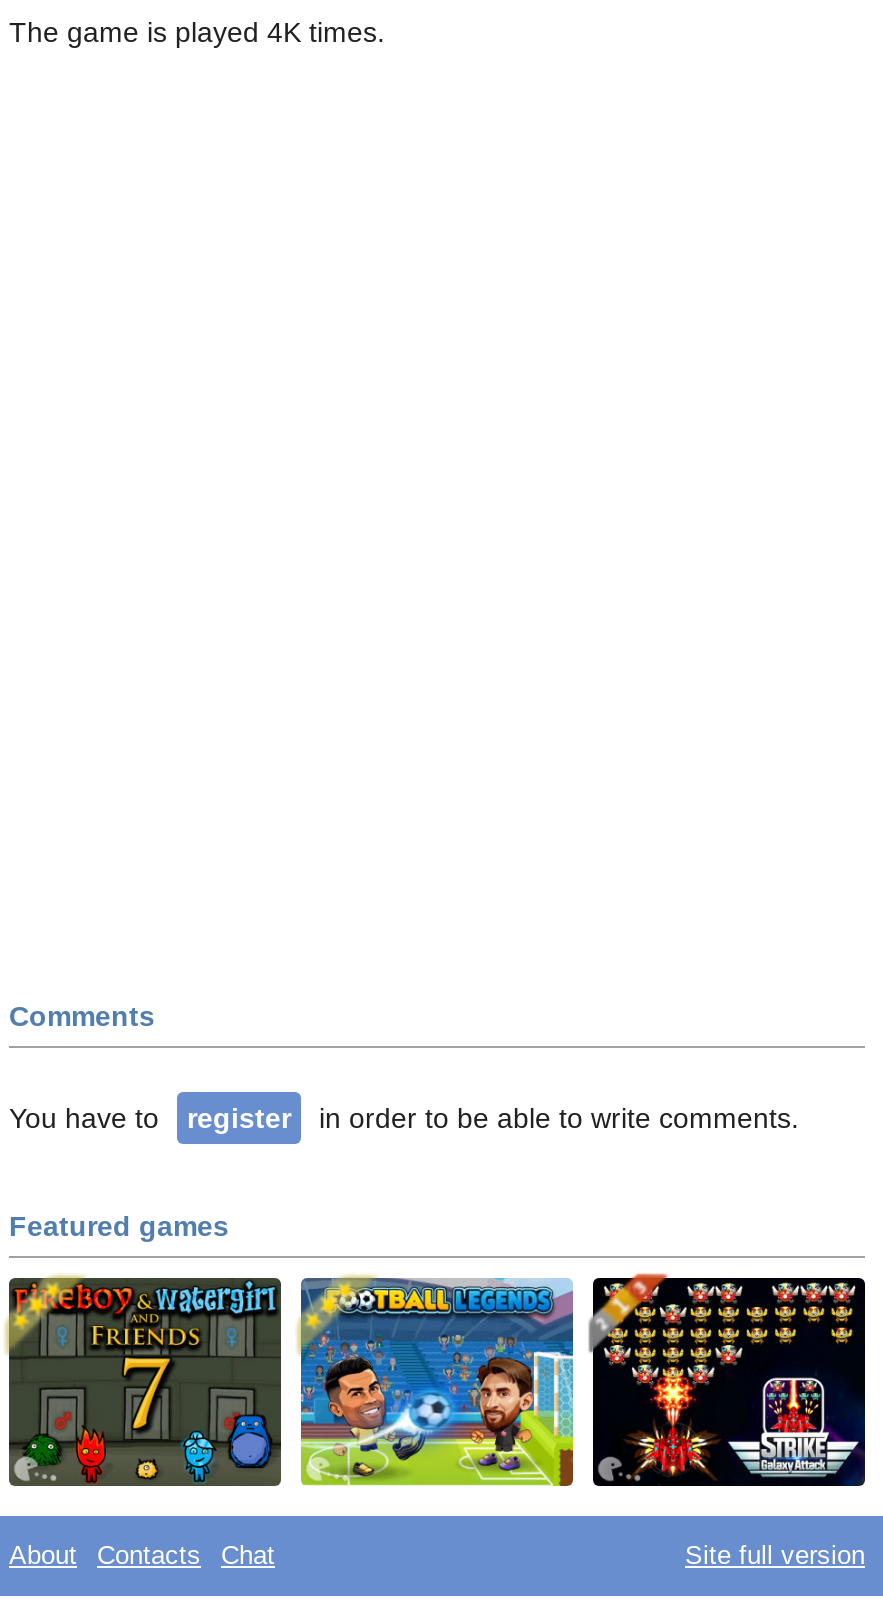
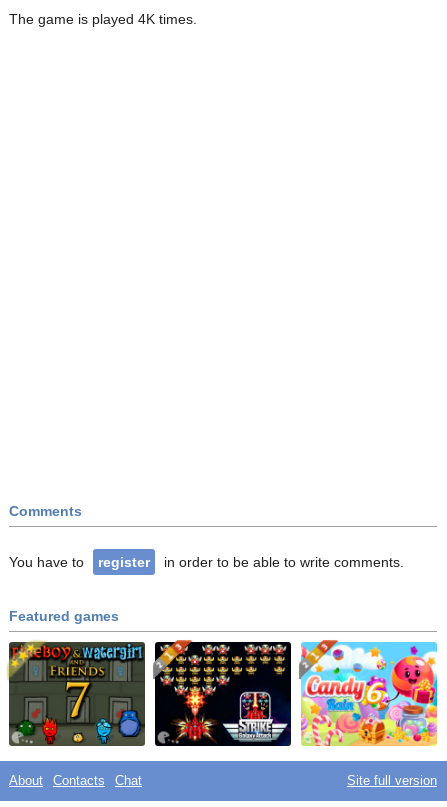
- [image]
+ [image]

- [image]
+ [image]
